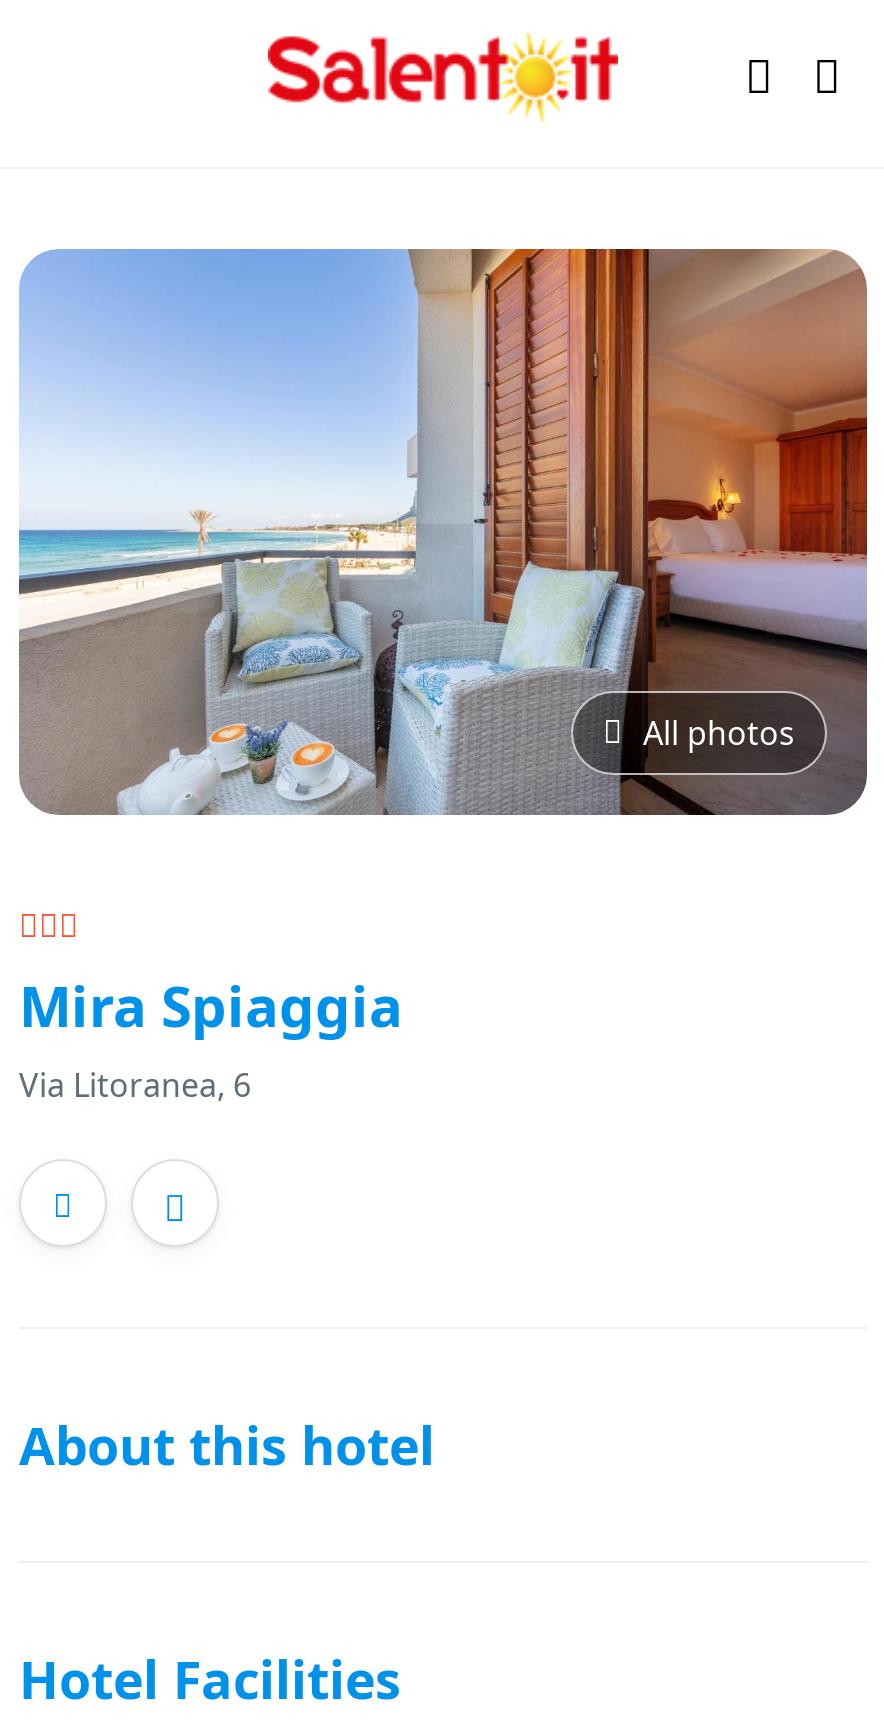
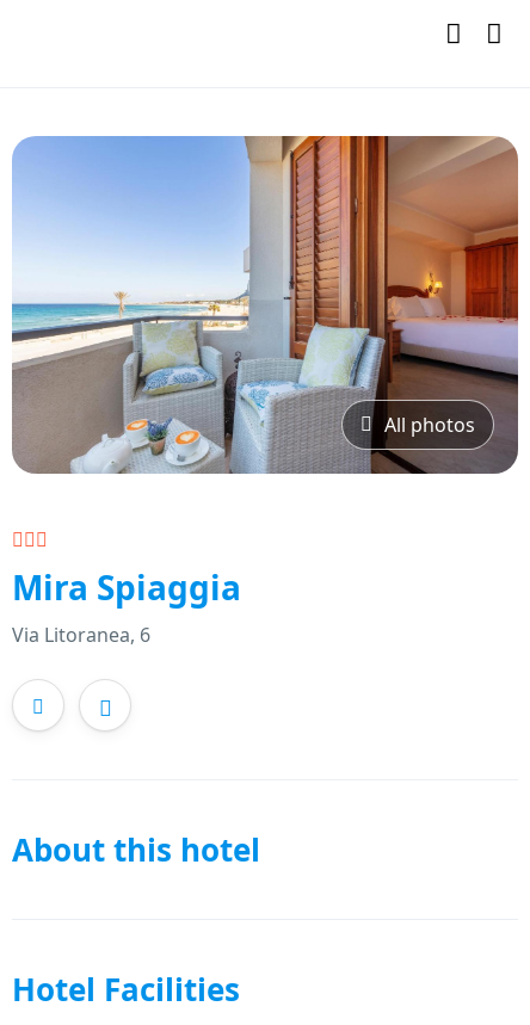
- [image]
